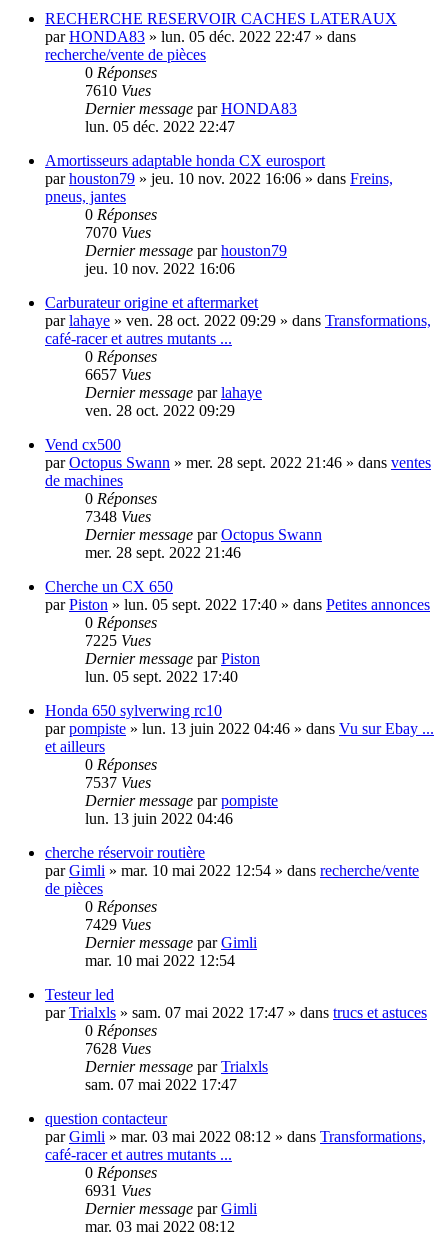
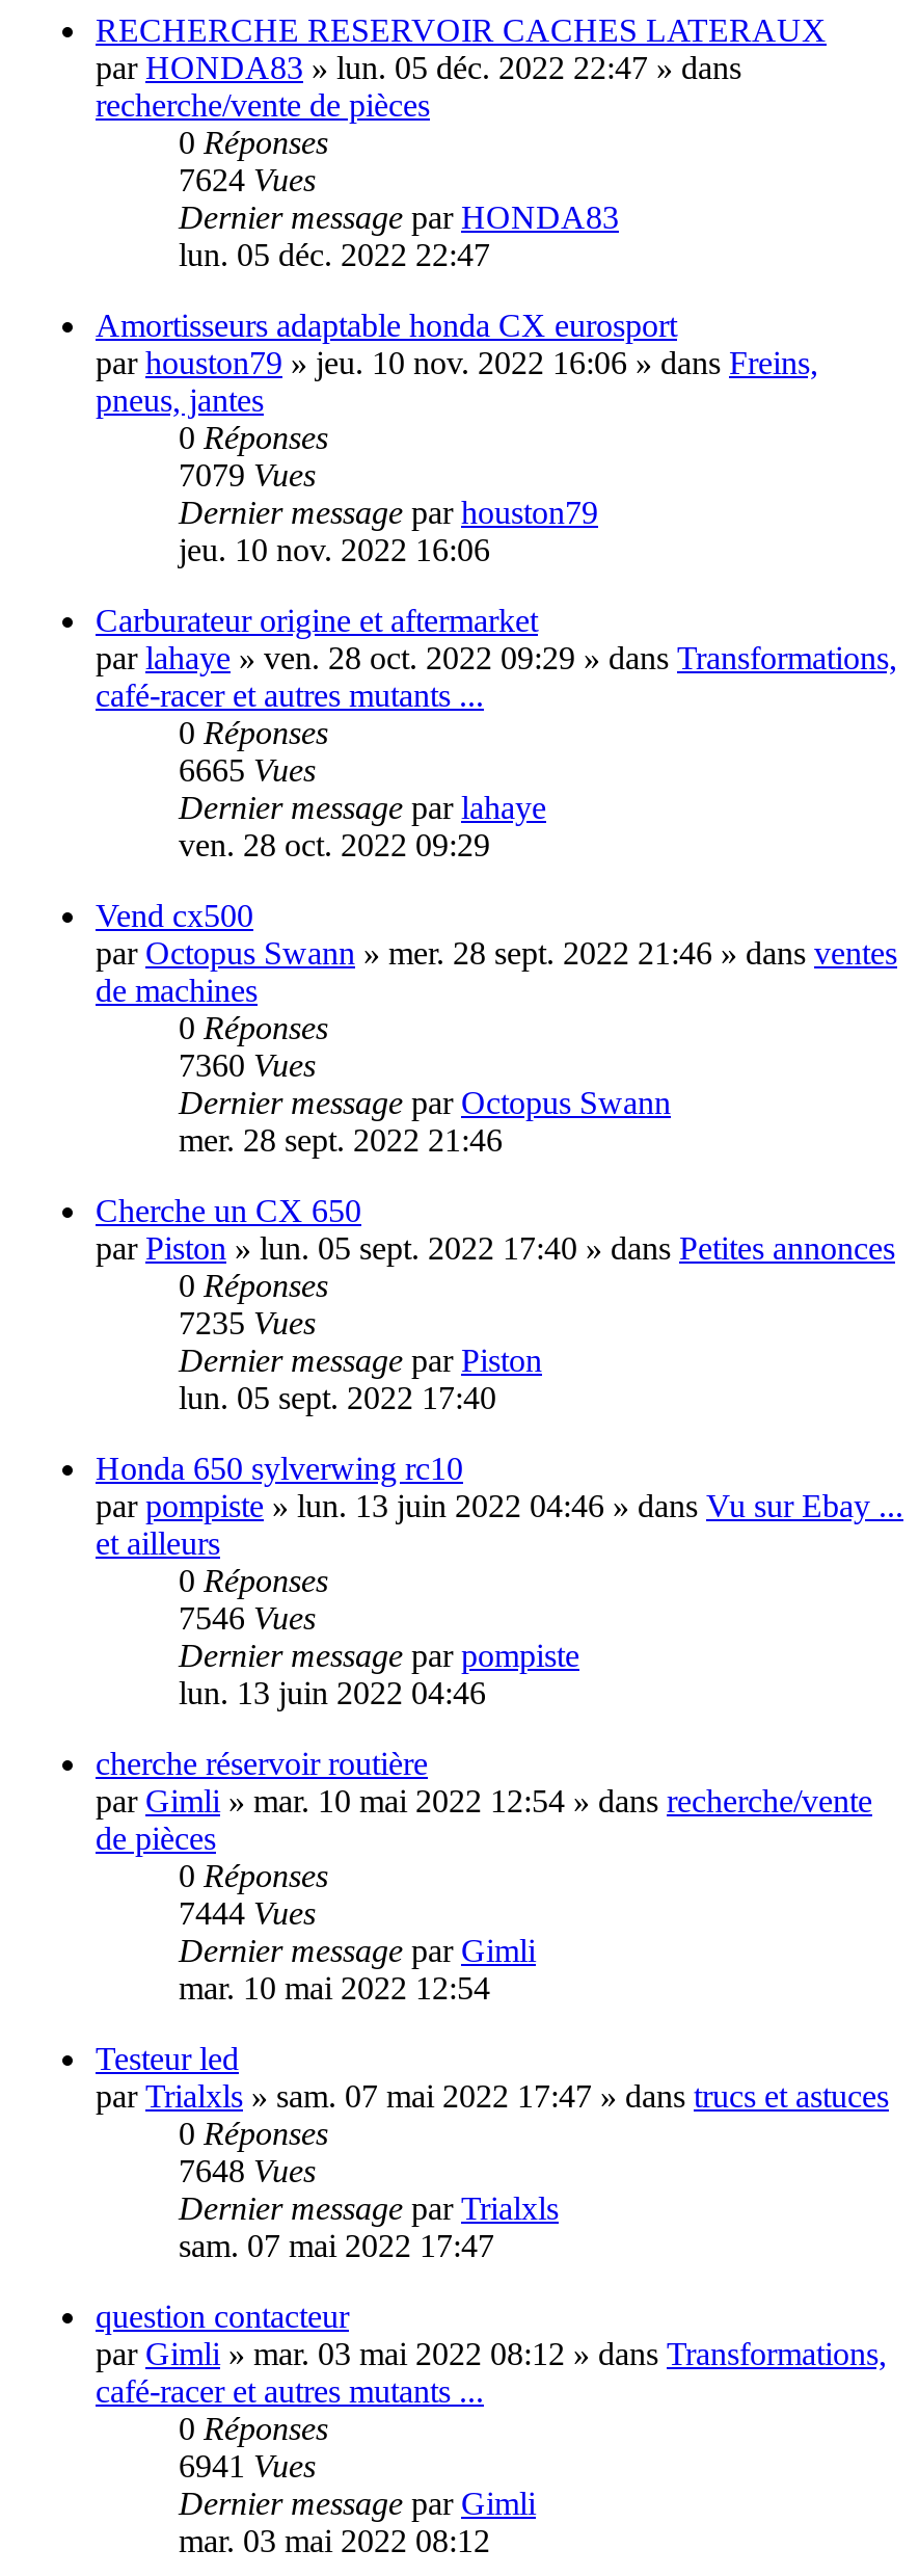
- 7610 Vues
+ 7624 Vues

- 7070 Vues
+ 7079 Vues

- 6657 Vues
+ 6665 Vues

- 7348 Vues
+ 7360 Vues

- 7225 Vues
+ 7235 Vues

- 7537 Vues
+ 7546 Vues

- 7429 Vues
+ 7444 Vues

- 7628 Vues
+ 7648 Vues

- 6931 Vues
+ 6941 Vues
